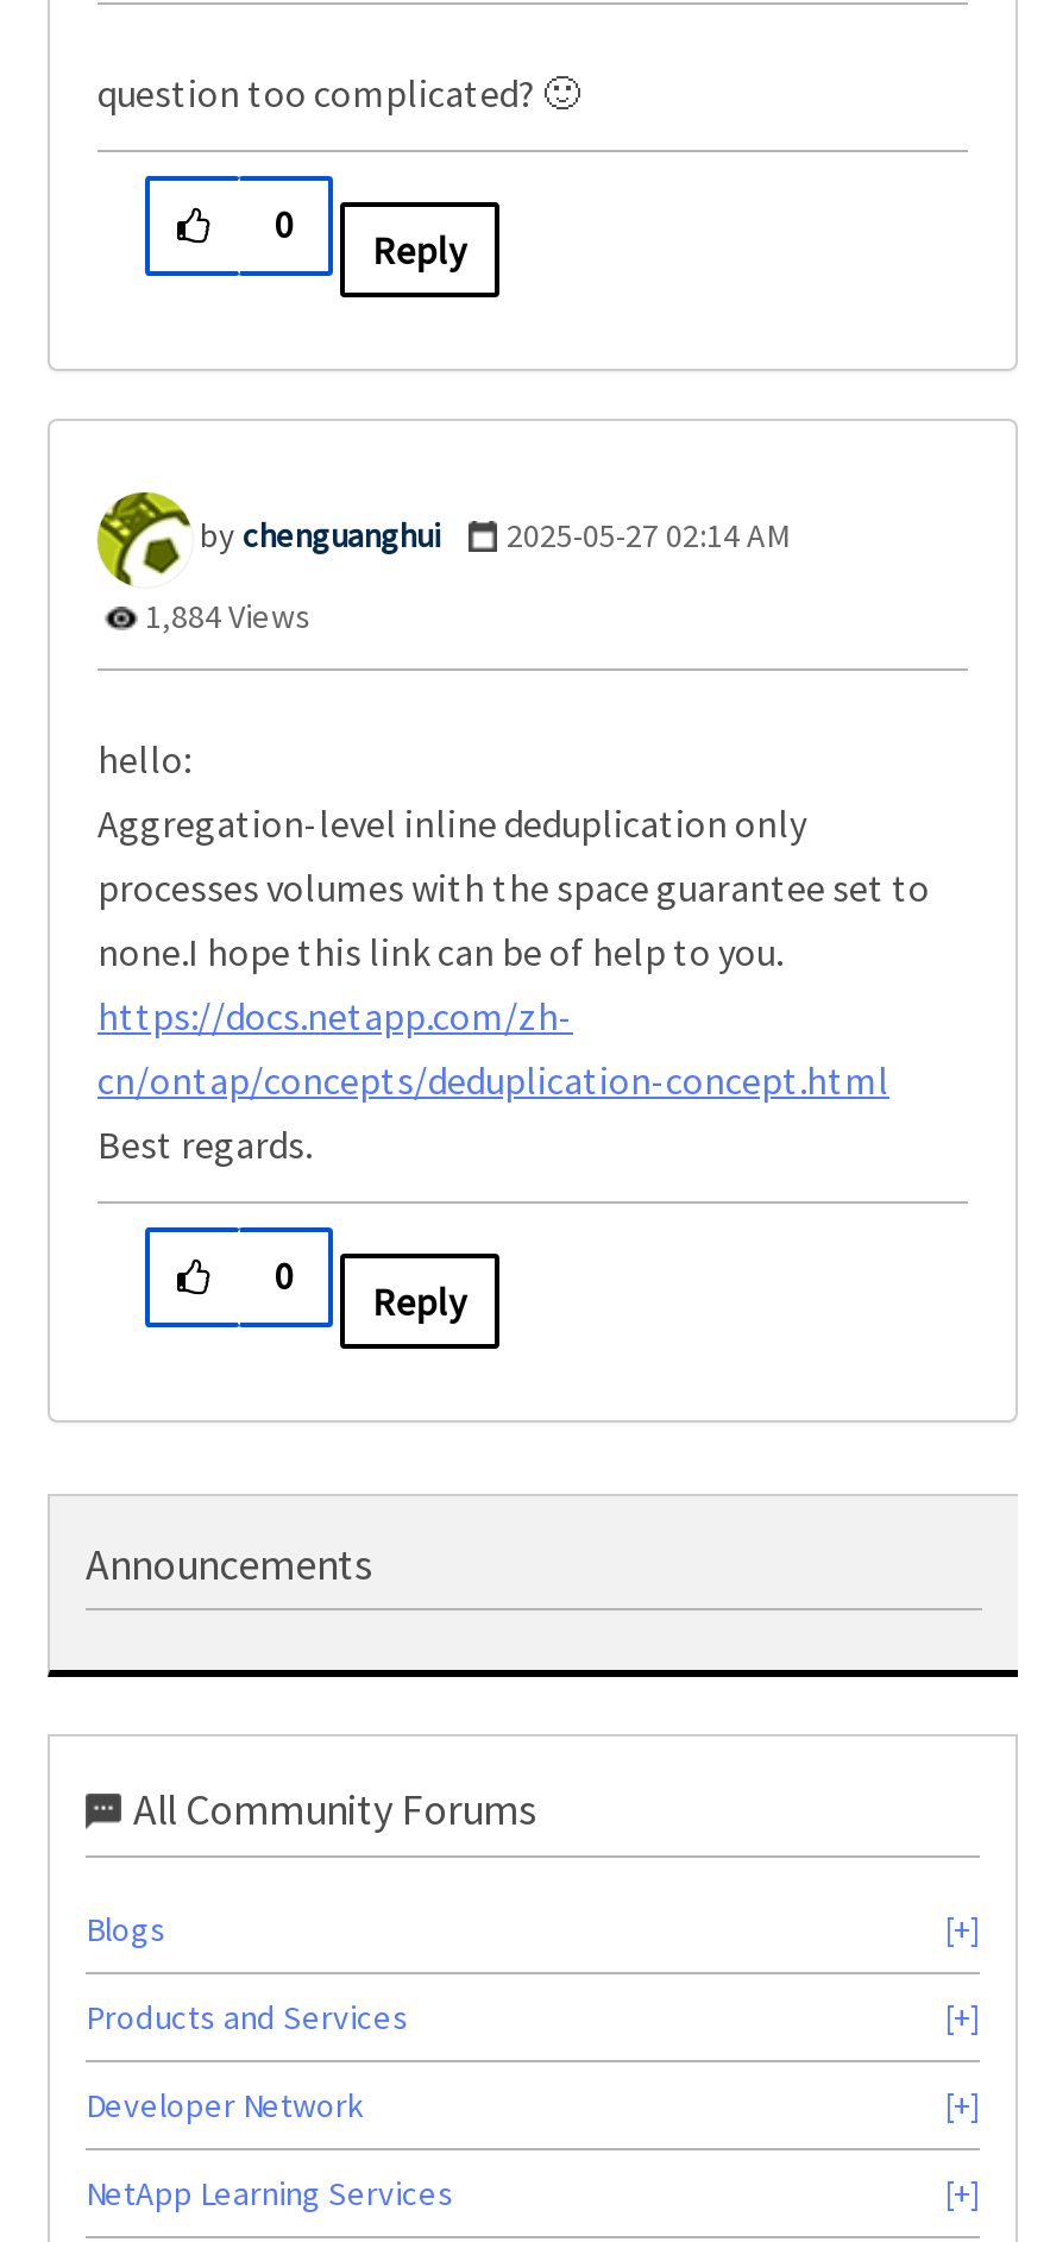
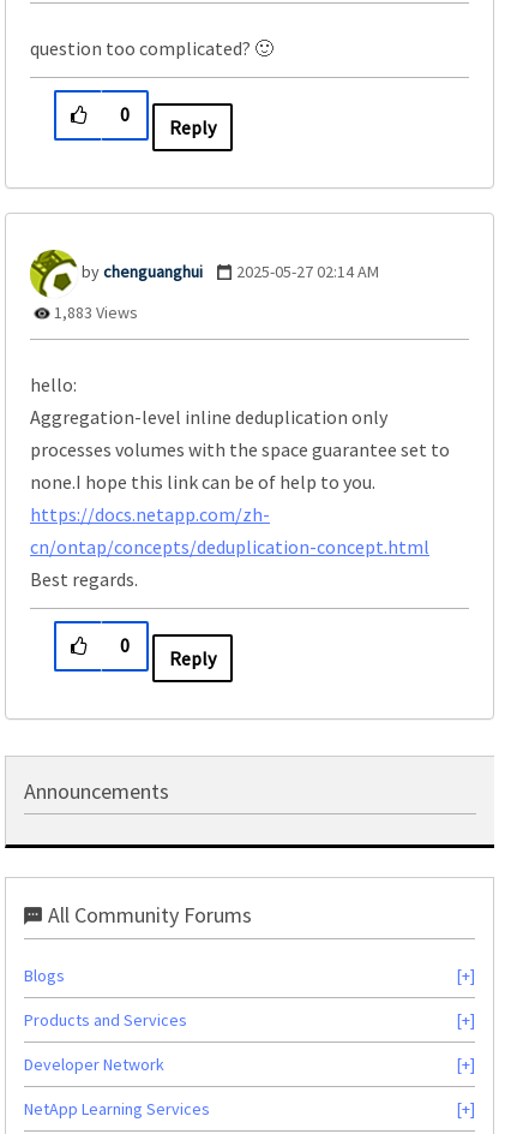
- 1,884 Views
+ 1,883 Views
